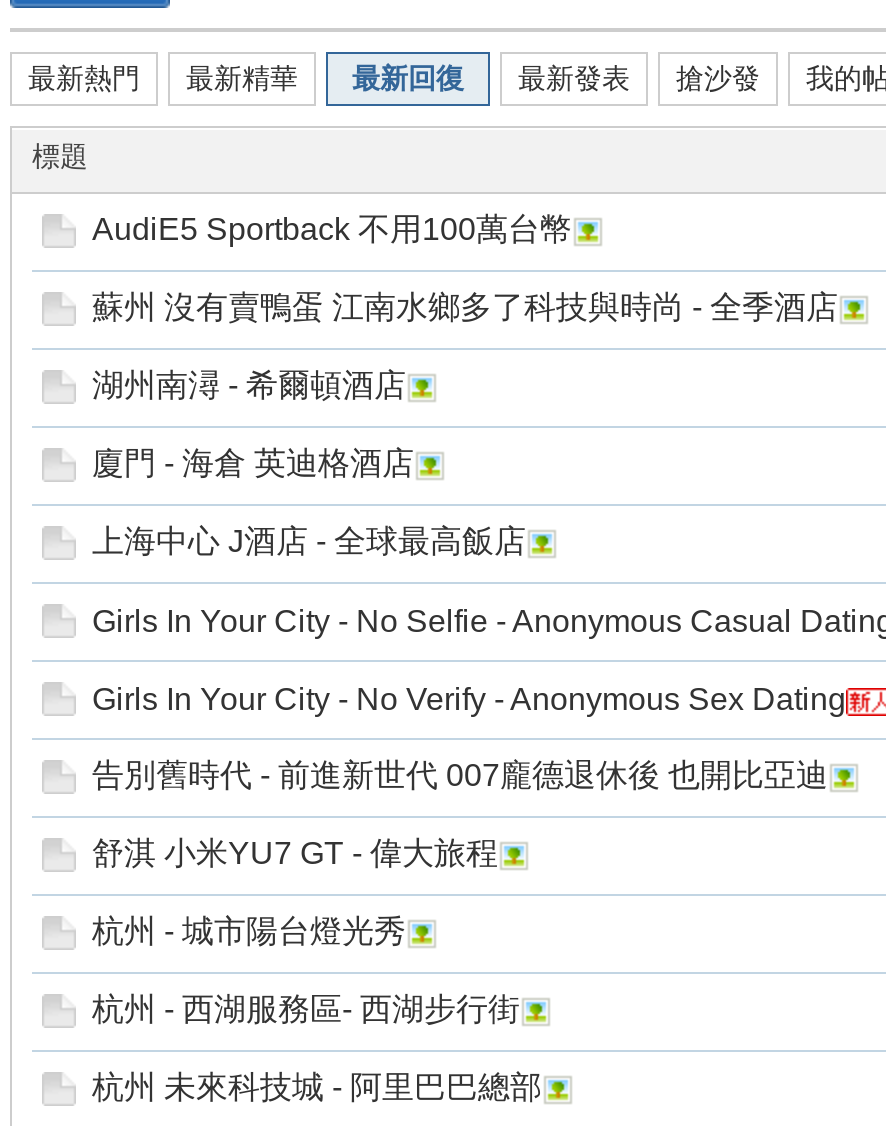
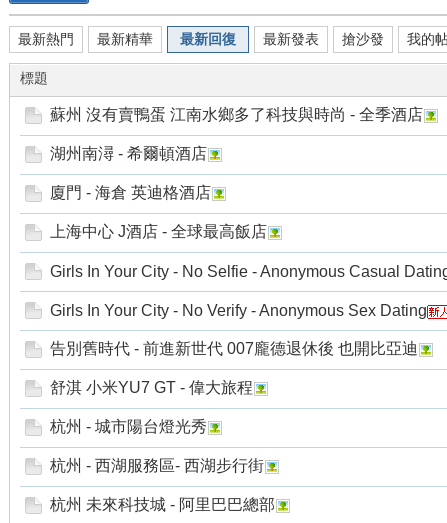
- AudiE5 Sportback 不用100萬台幣
